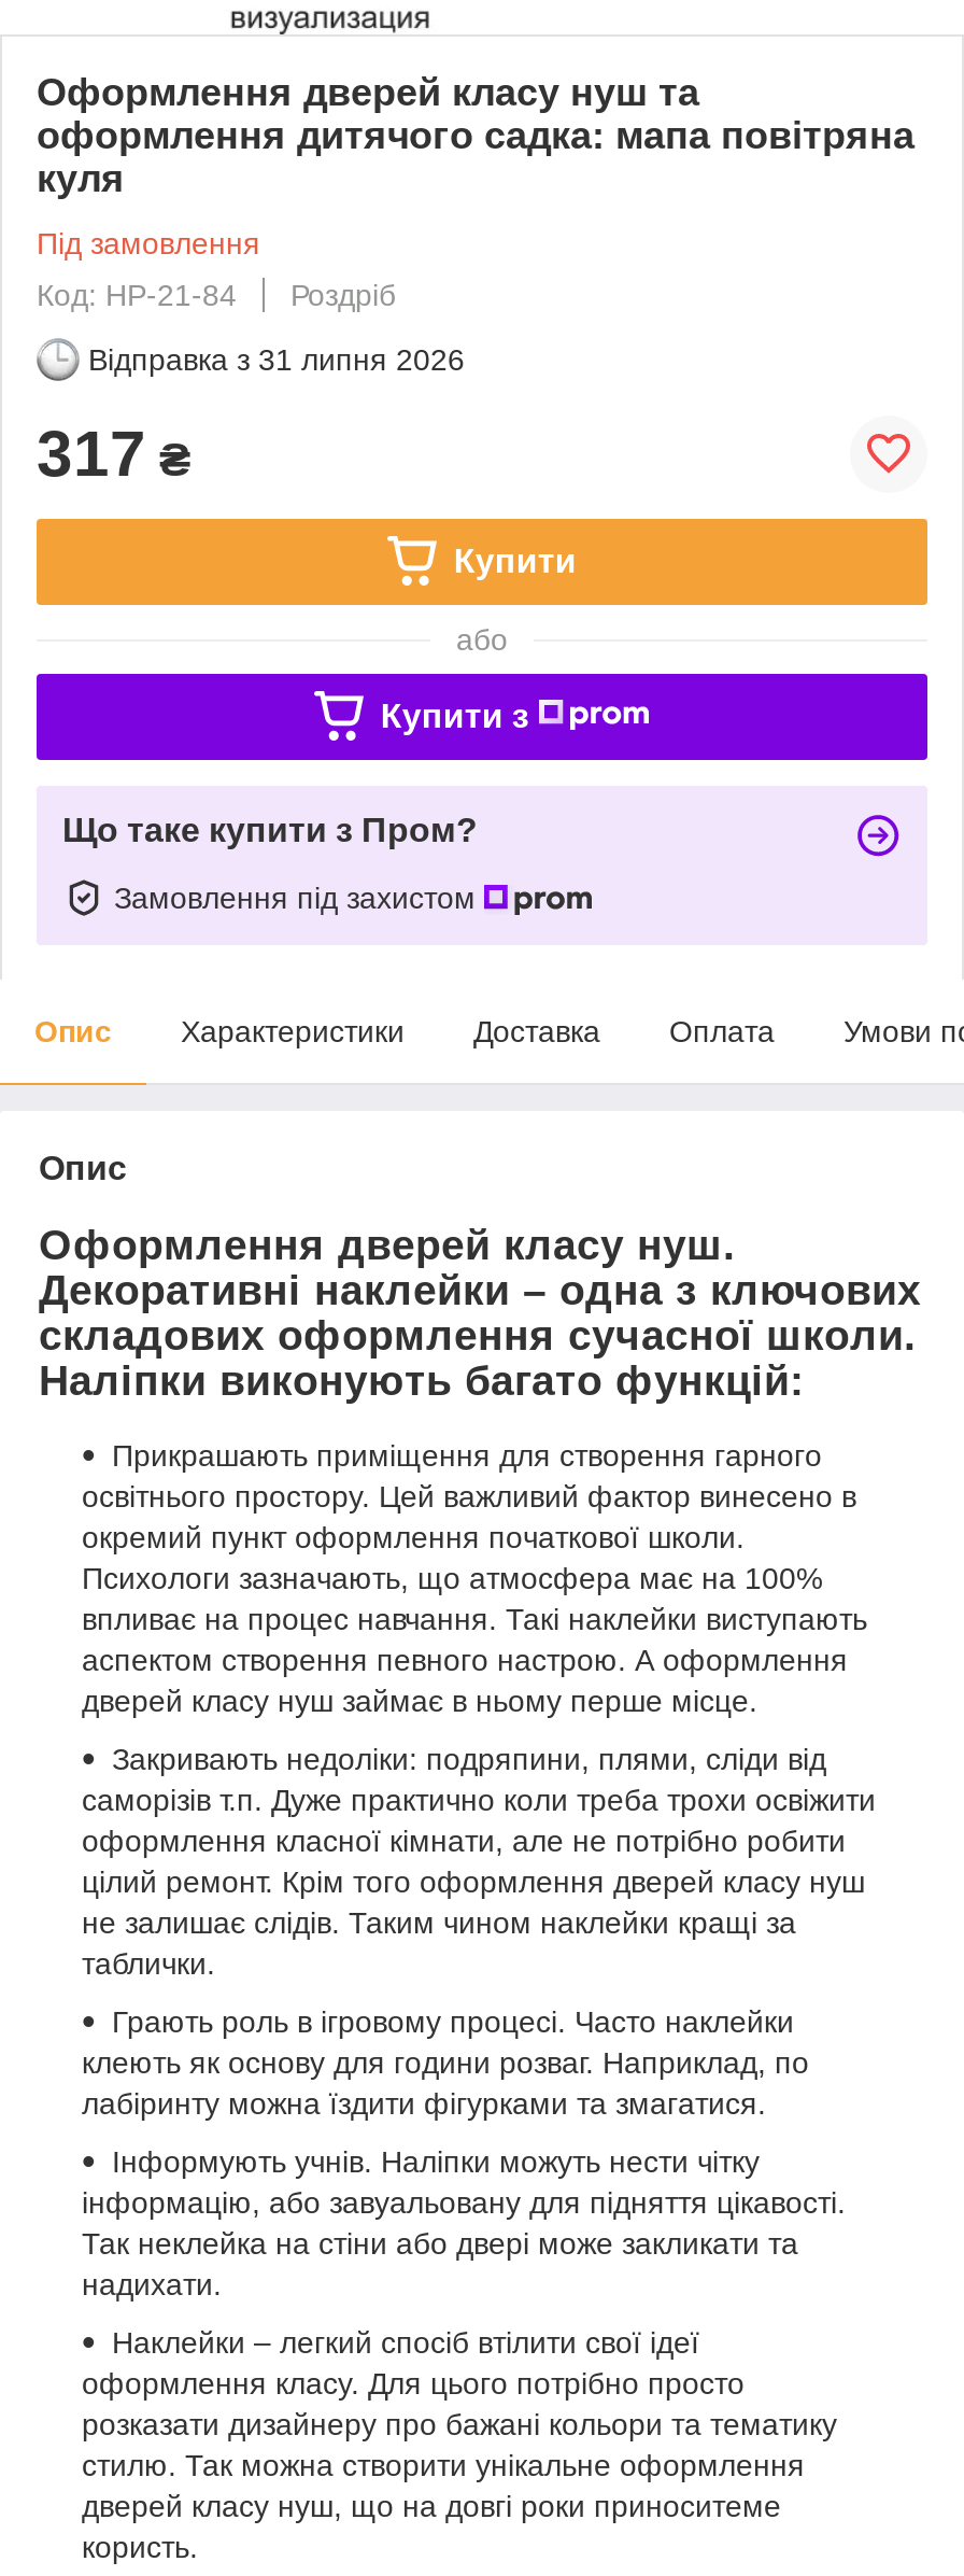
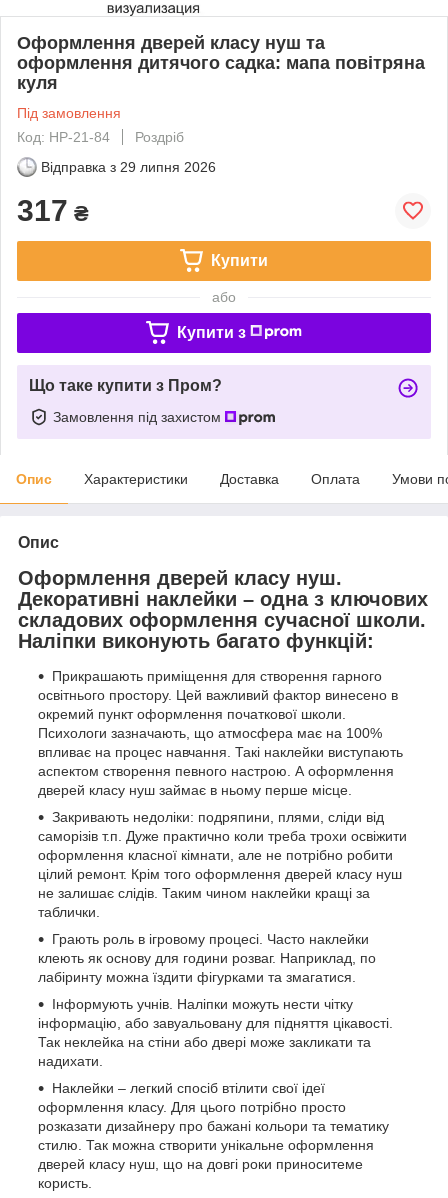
- Відправка з 31 липня 2026
+ Відправка з 29 липня 2026
